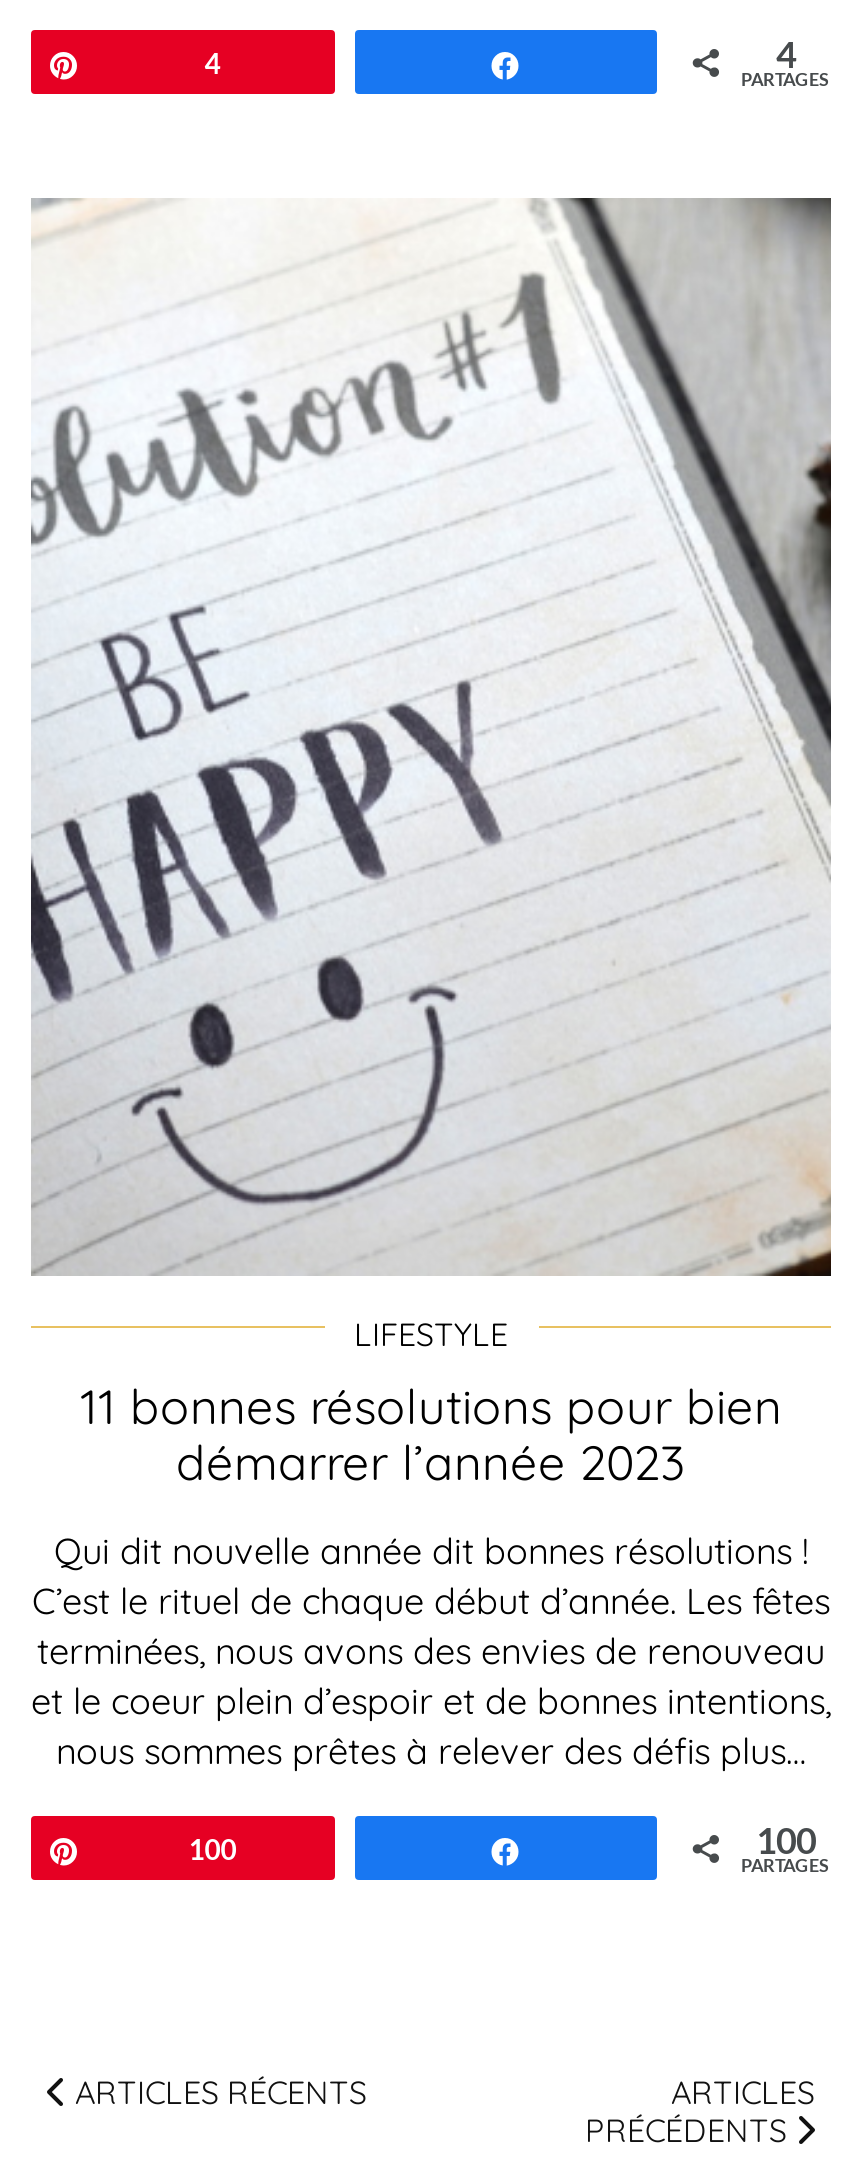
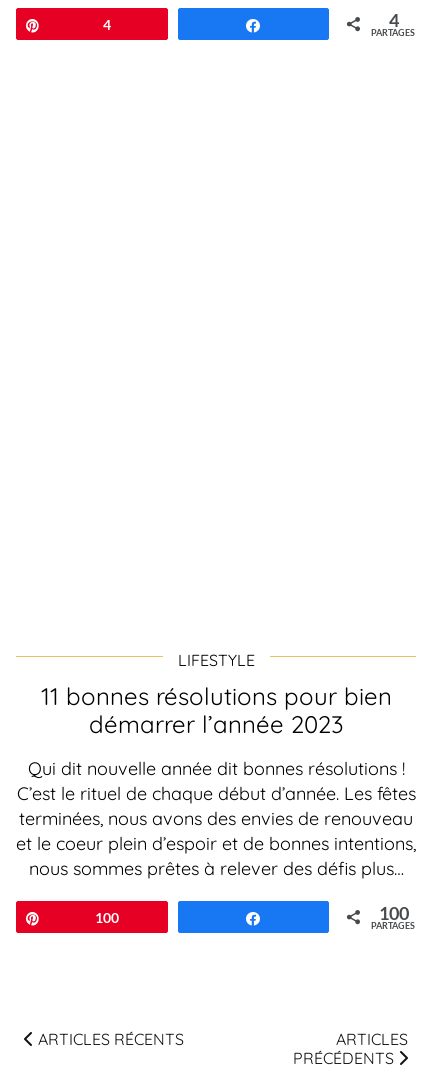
- [image]
